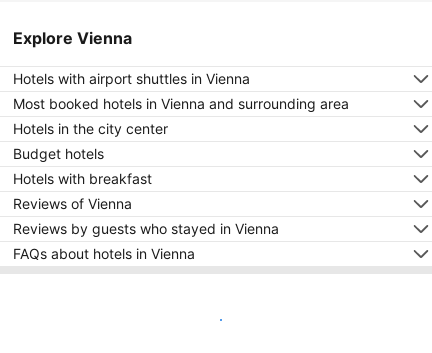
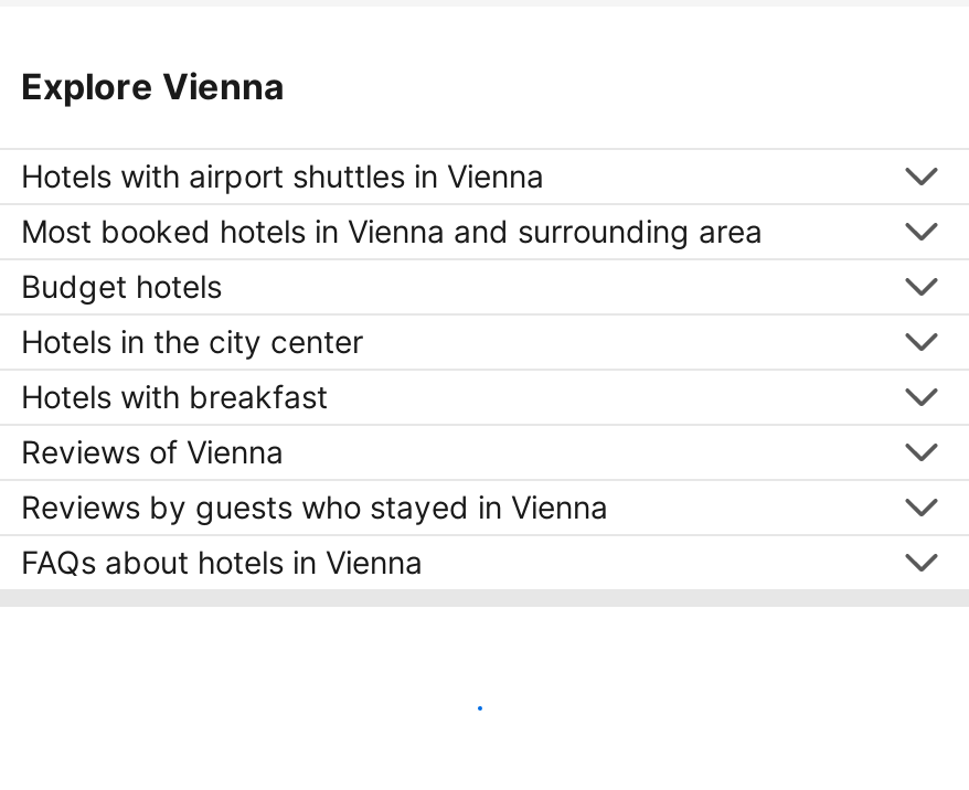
moved down: Hotels in the city center

moved up: Budget hotels
